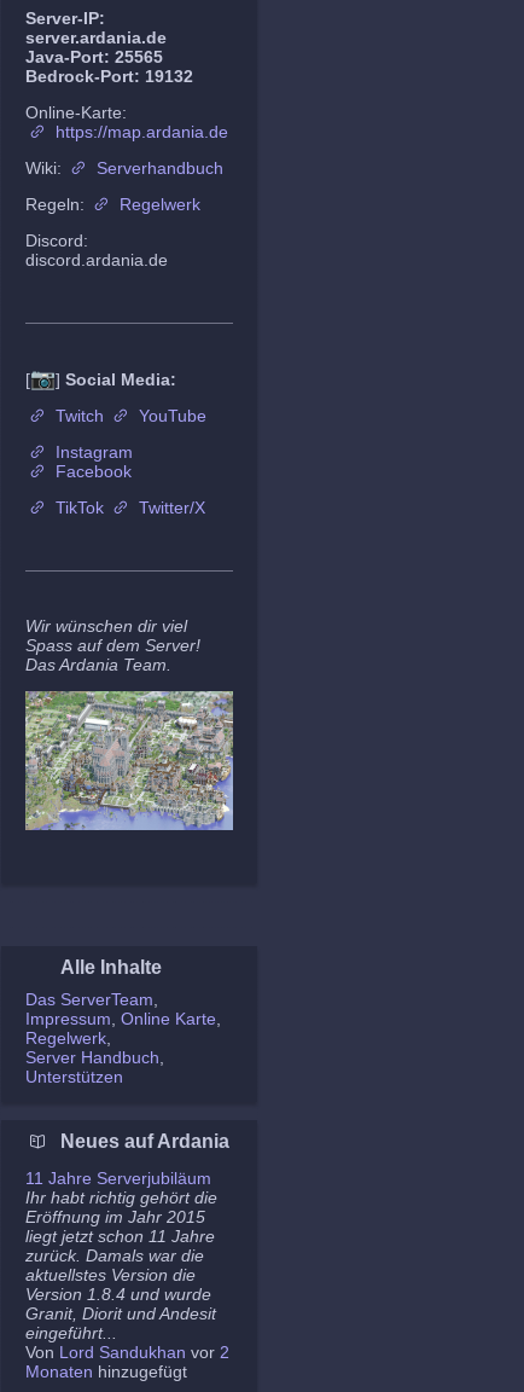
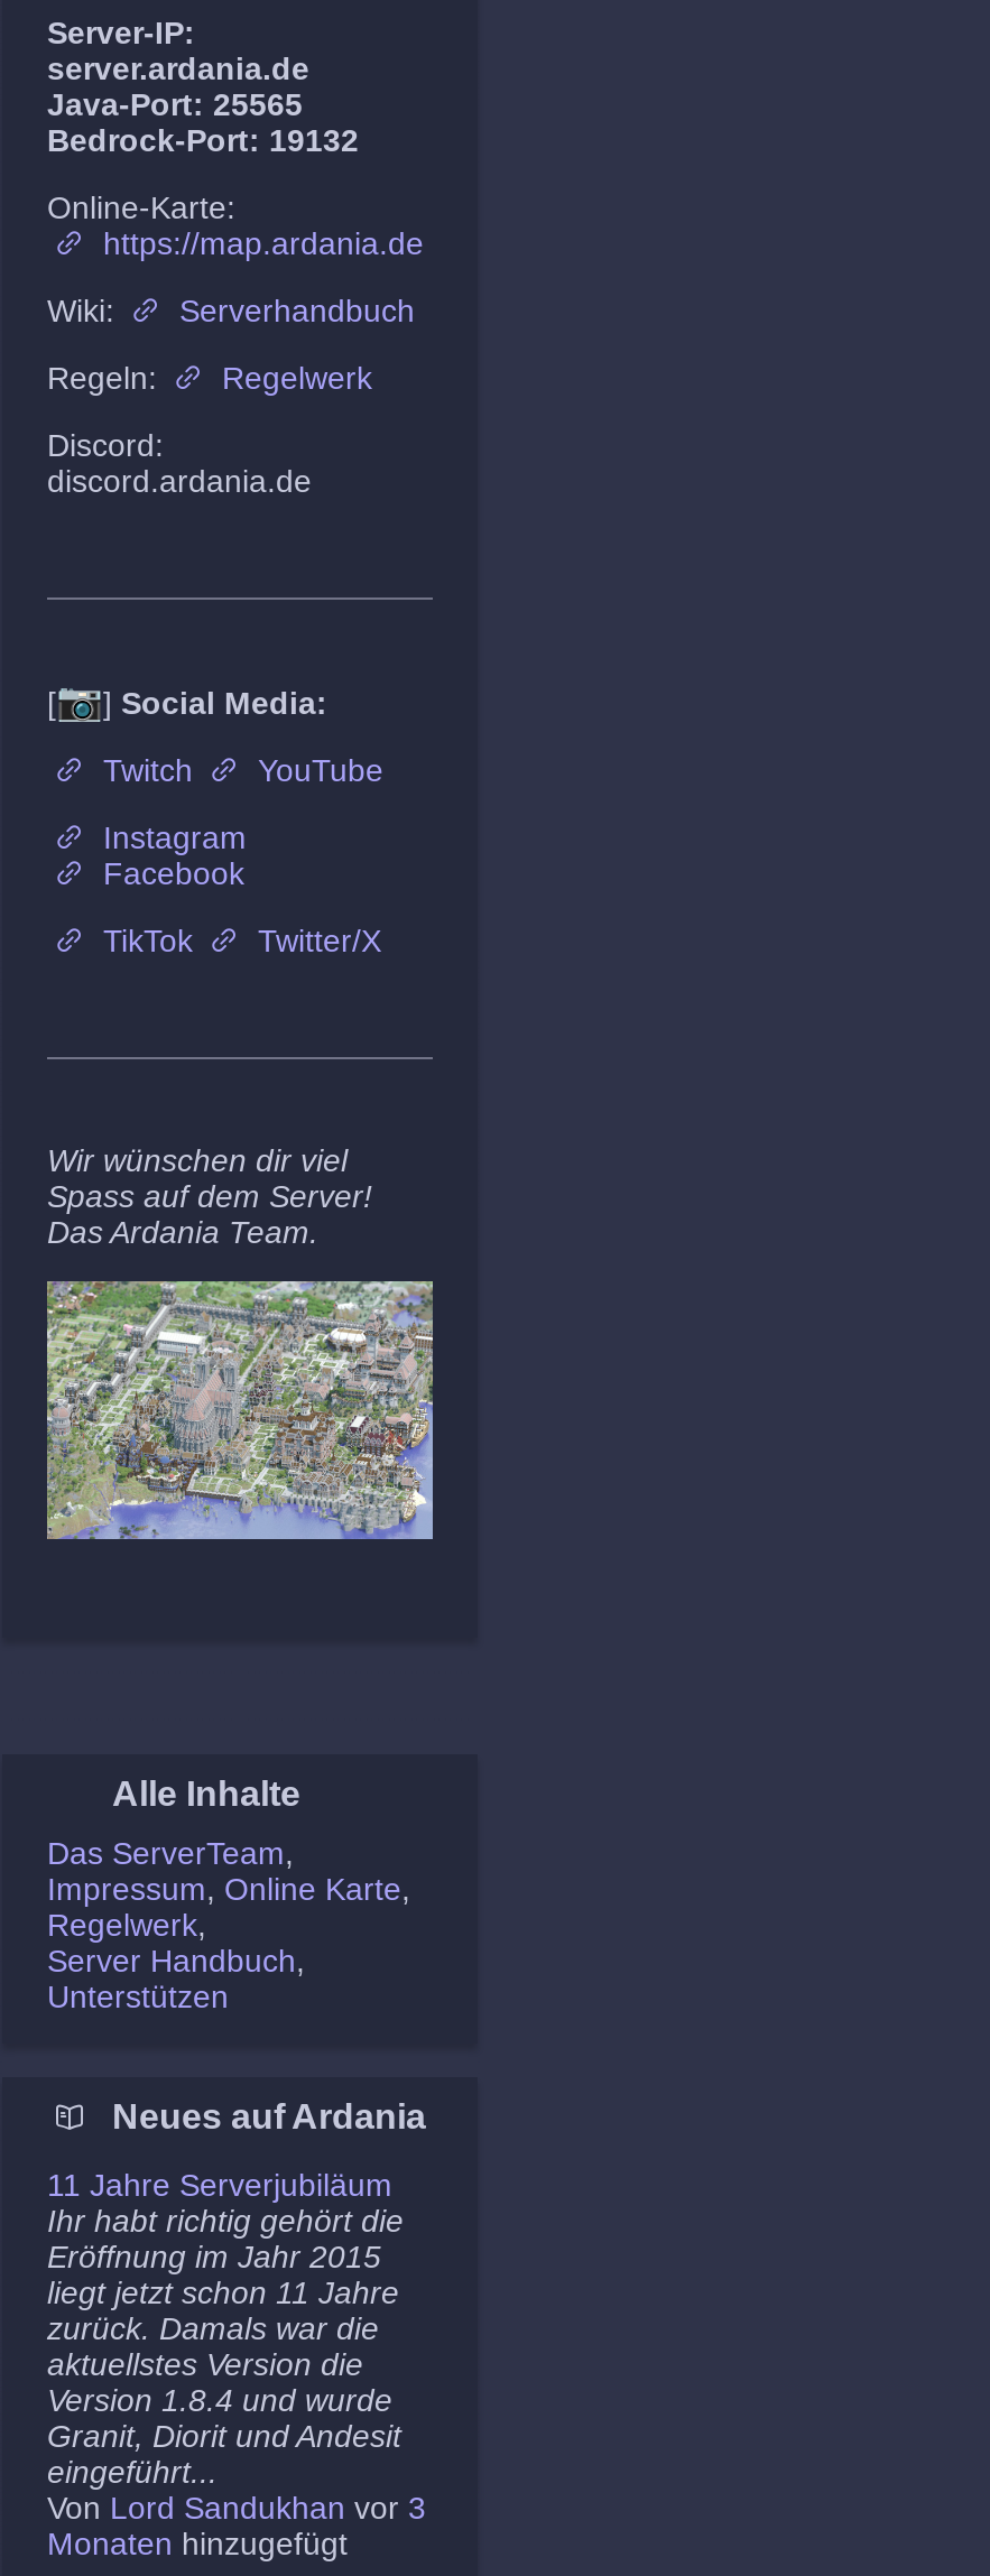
- Von Lord Sandukhan vor 2
+ Von Lord Sandukhan vor 3
